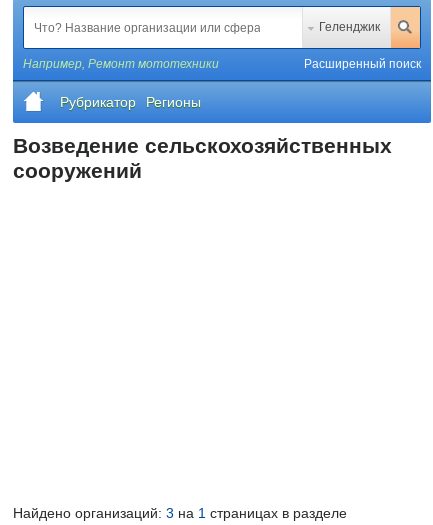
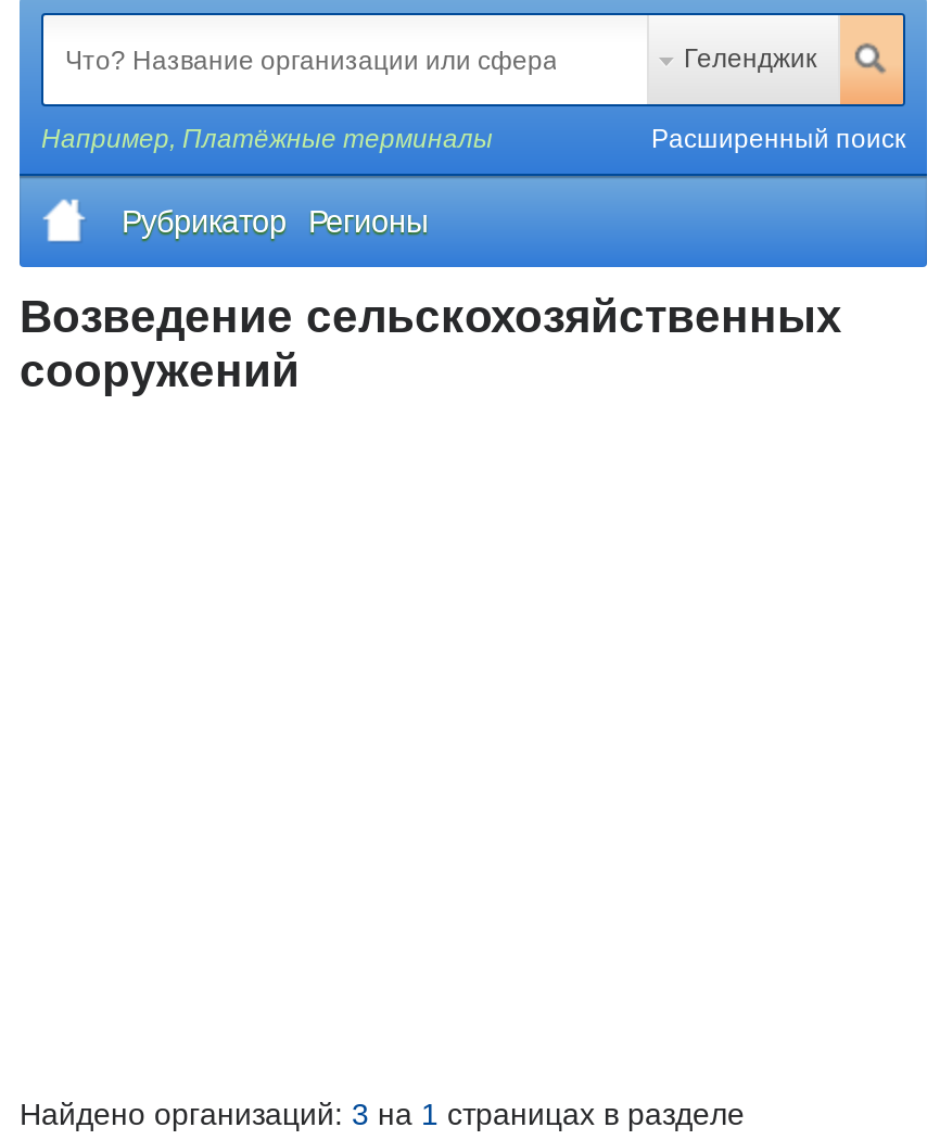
- Например, Ремонт мототехники
+ Например, Платёжные терминалы
